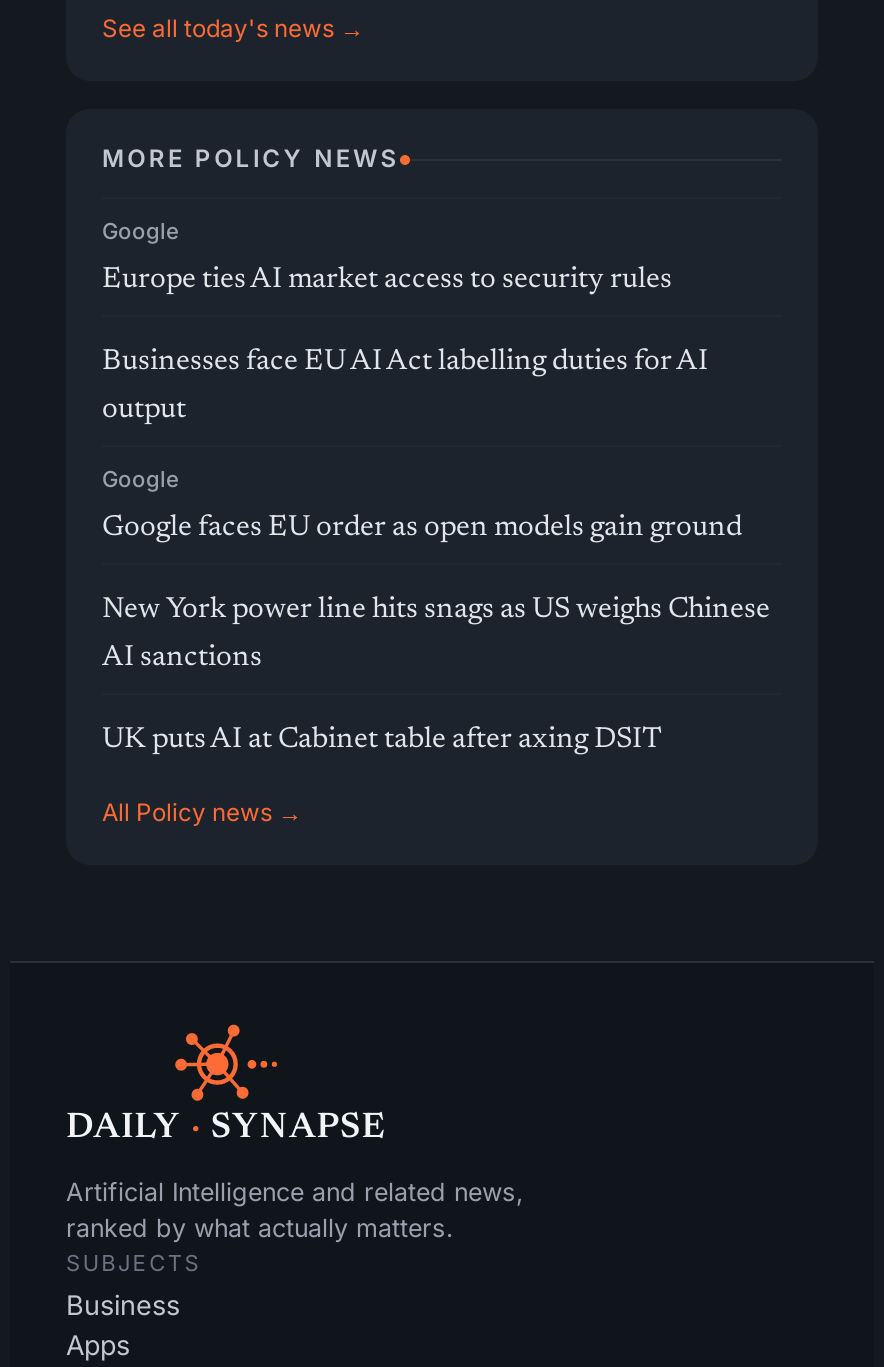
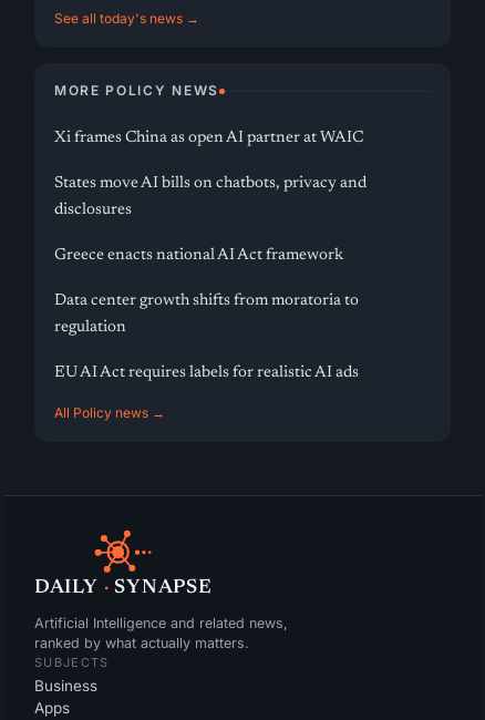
- Google
- Europe ties AI market access to security rules
- Businesses face EU AI Act labelling duties for AI
- output
- Google
- Google faces EU order as open models gain ground
- New York power line hits snags as US weighs Chinese
- AI sanctions
- UK puts AI at Cabinet table after axing DSIT
+ Xi frames China as open AI partner at WAIC
+ States move AI bills on chatbots, privacy and
+ disclosures
+ Greece enacts national AI Act framework
+ Data center growth shifts from moratoria to
+ regulation
+ EU AI Act requires labels for realistic AI ads
